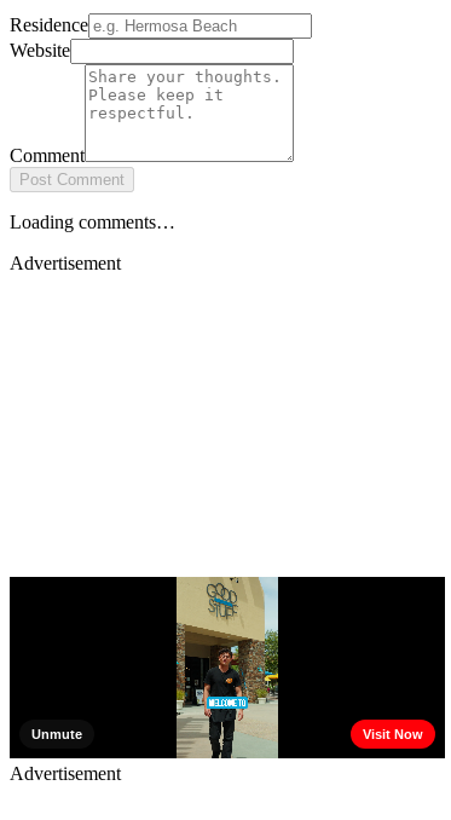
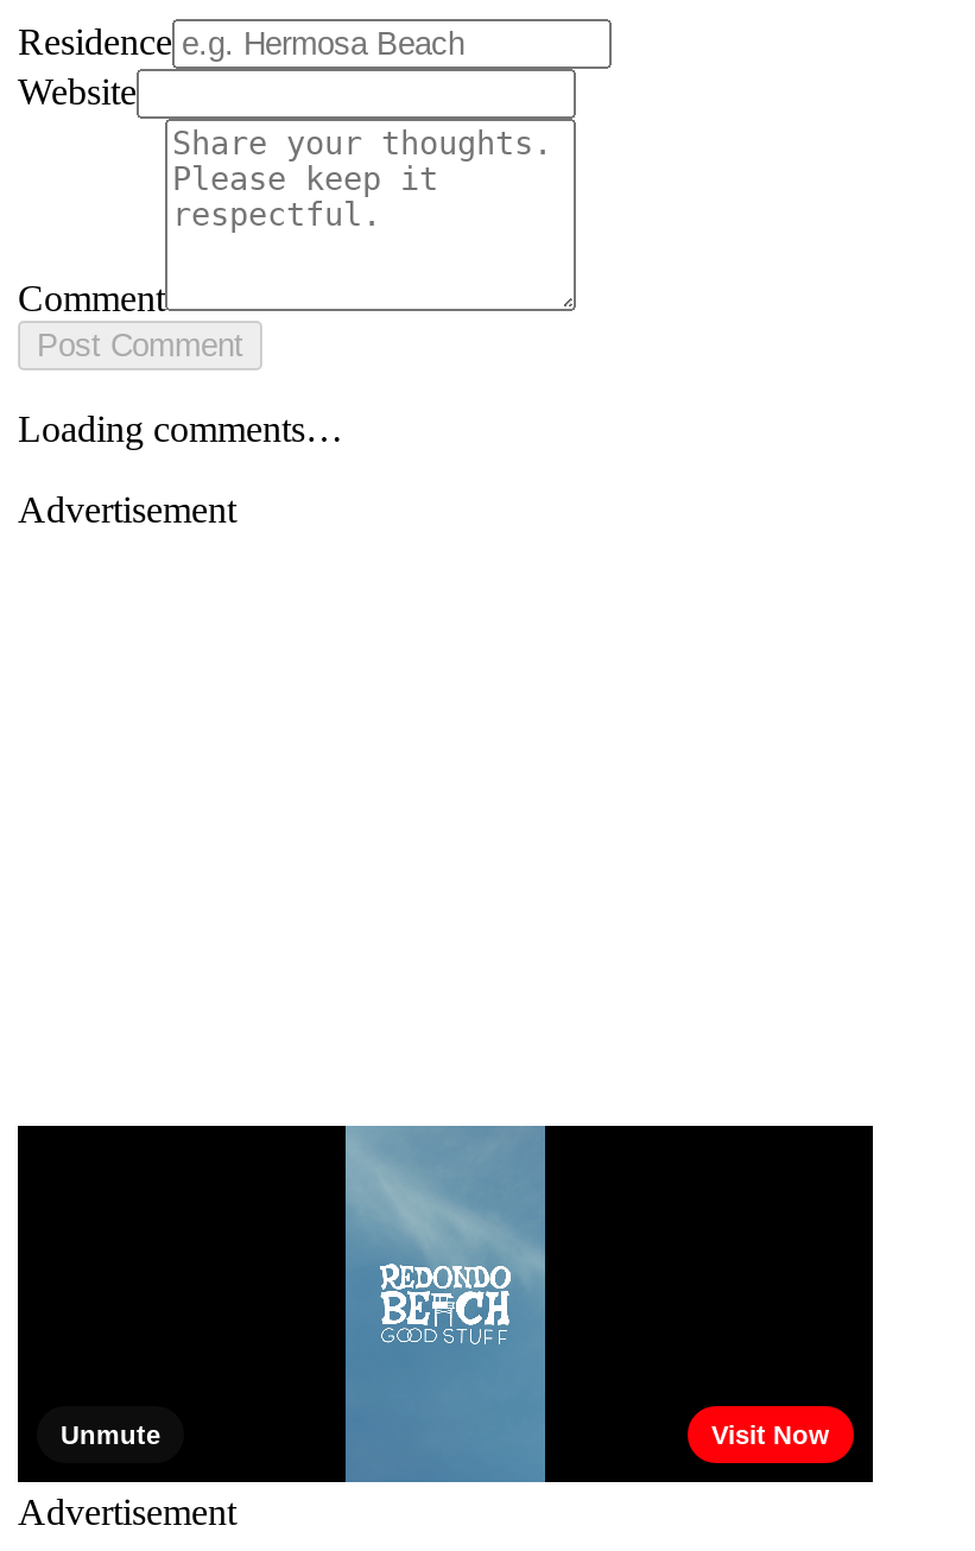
- [image]
+ [image]
